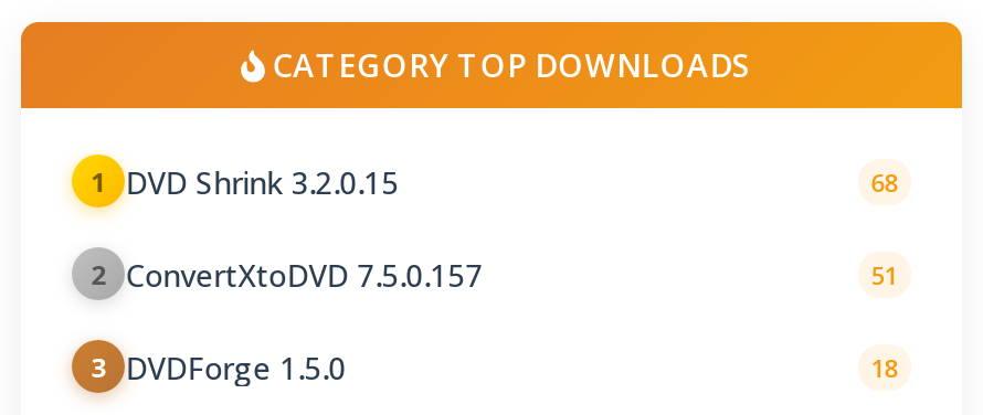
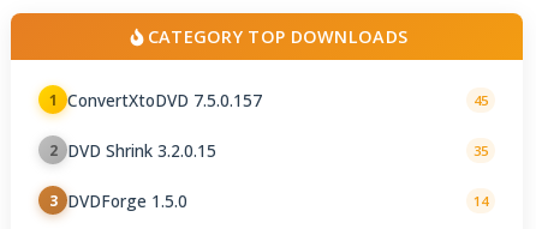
- 1 DVD Shrink 3.2.0.15
- 68
+ 1 ConvertXtoDVD 7.5.0.157
+ 45

- 2 ConvertXtoDVD 7.5.0.157
- 51
+ 2 DVD Shrink 3.2.0.15
+ 35

- 18
+ 14
